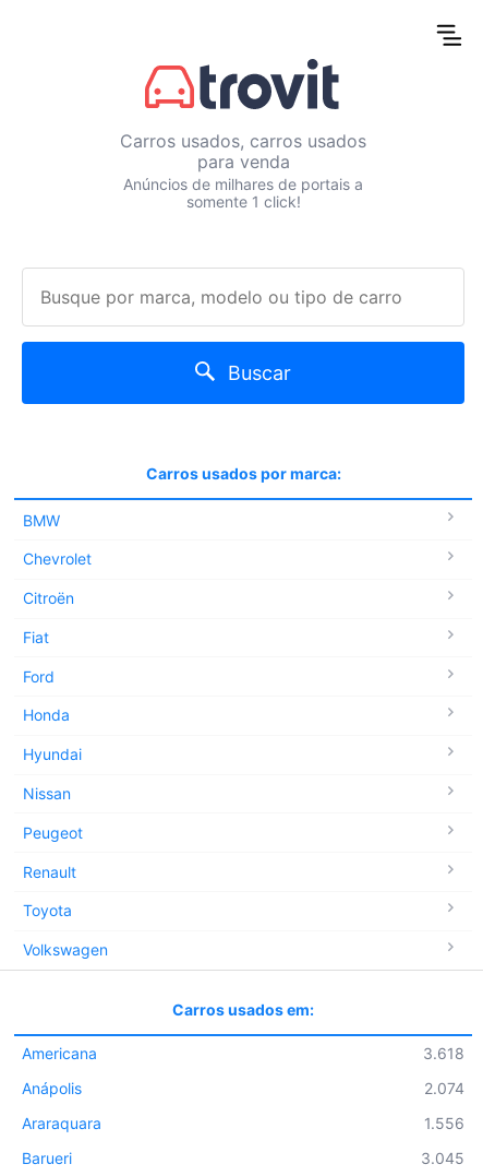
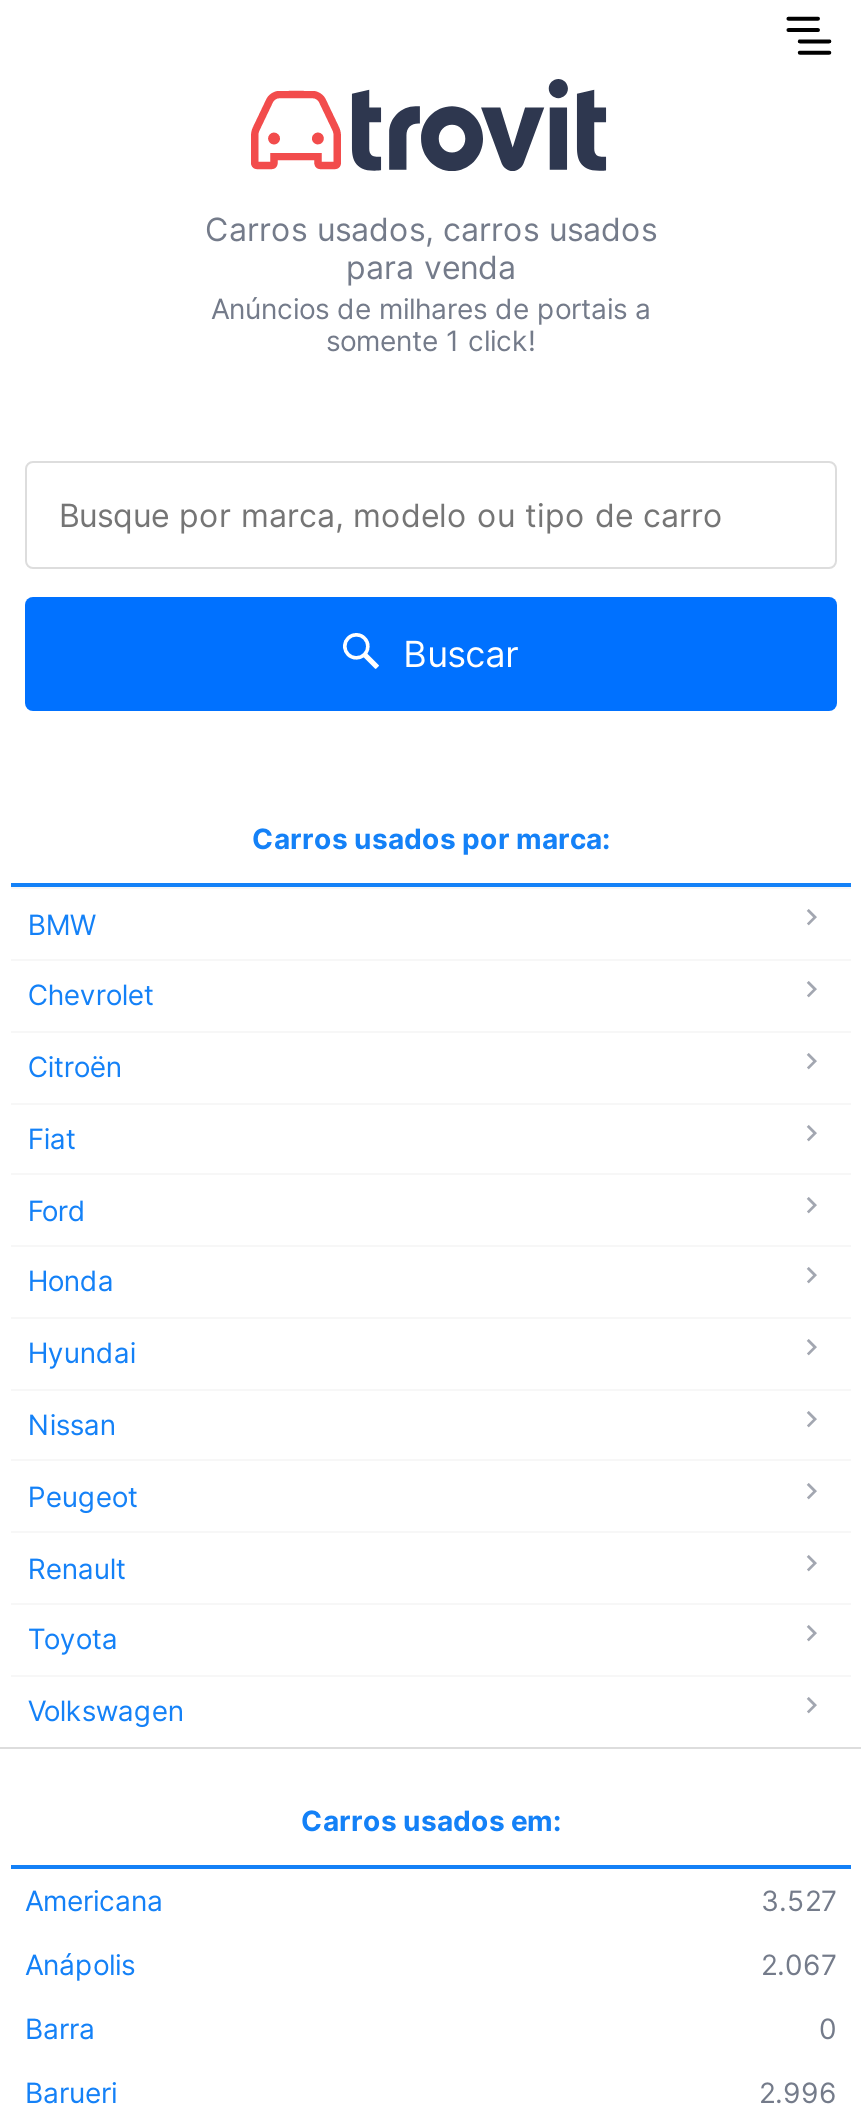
- 3.618
+ 3.527

- 2.074
+ 2.067

- Araraquara
- 1.556
+ Barra
+ 0

- 3.045
+ 2.996
